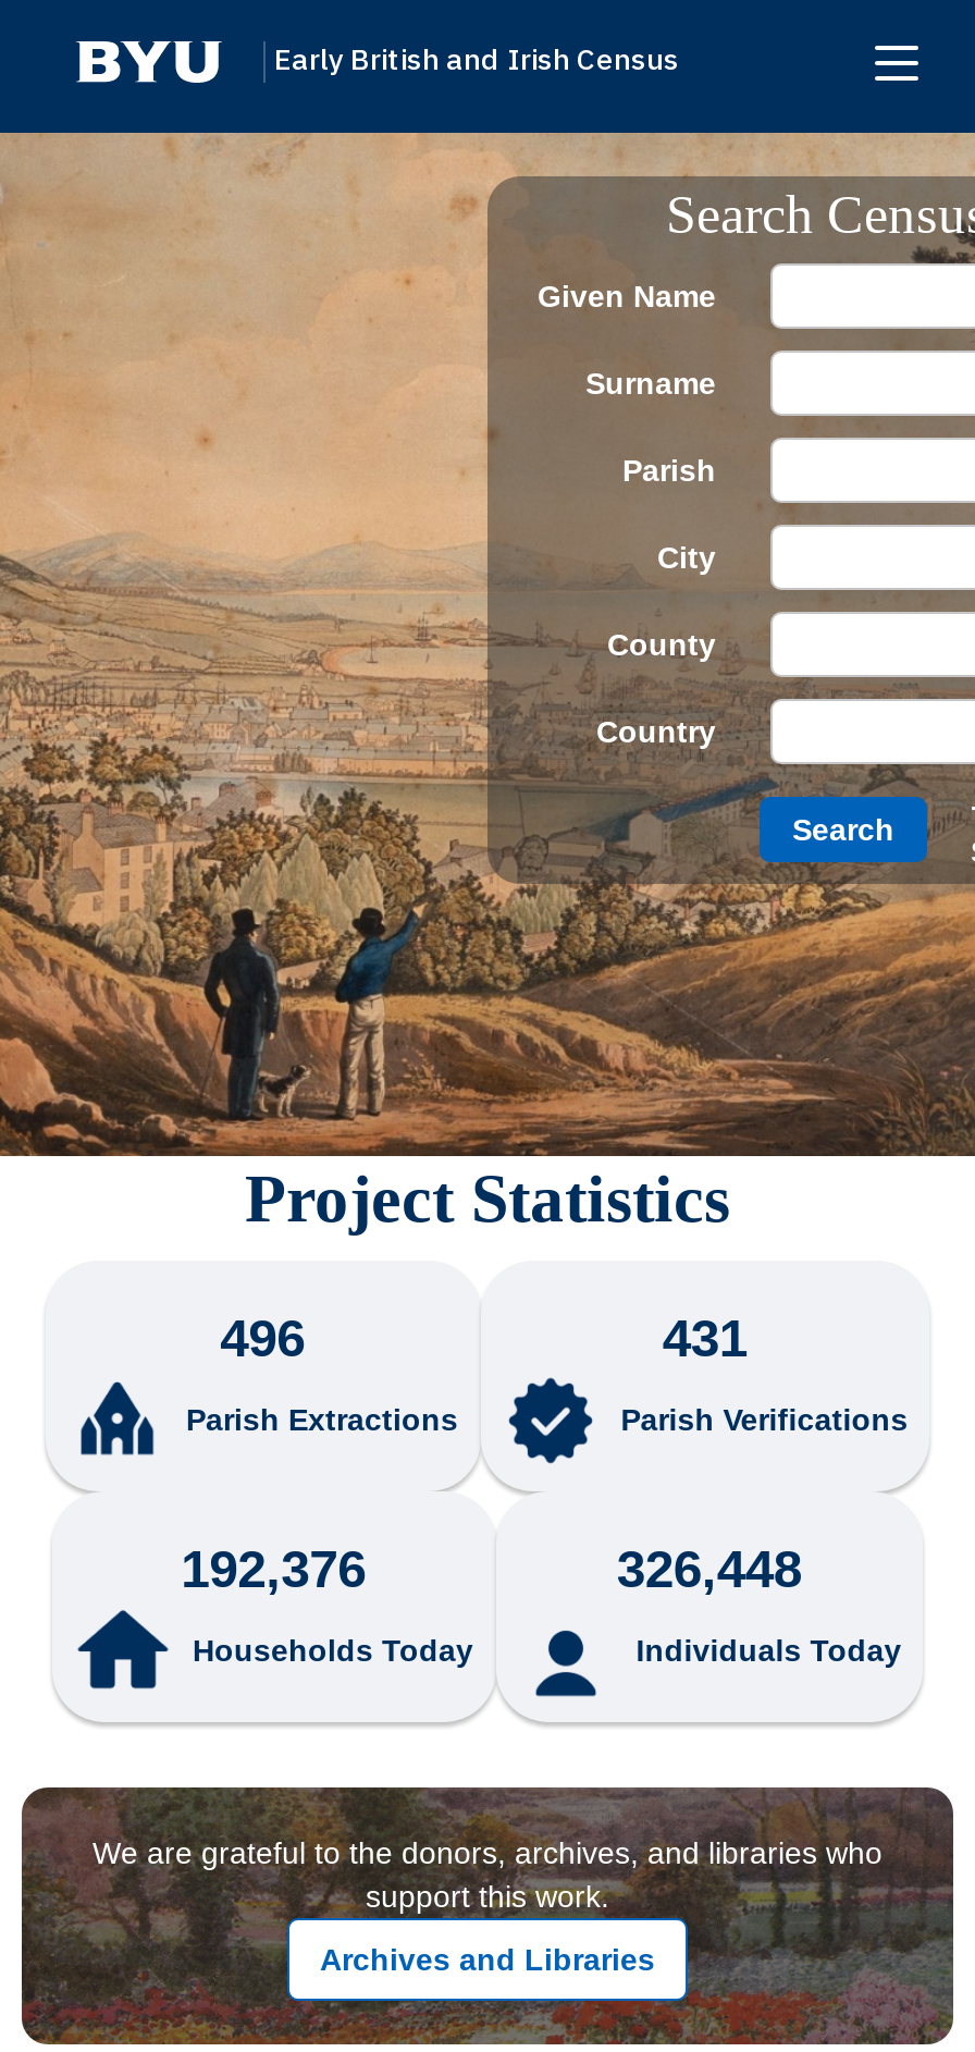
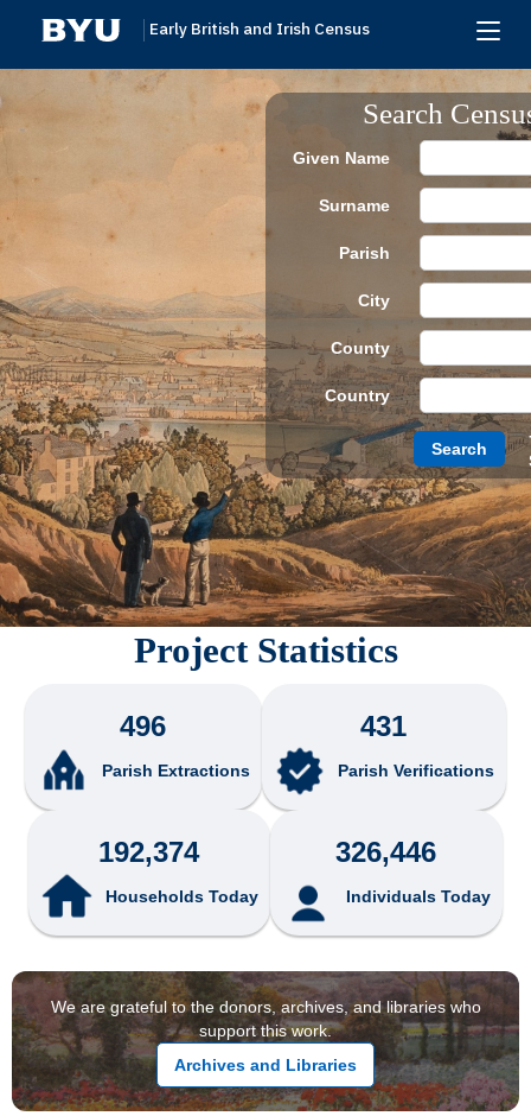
- 192,376
+ 192,374

- 326,448
+ 326,446
